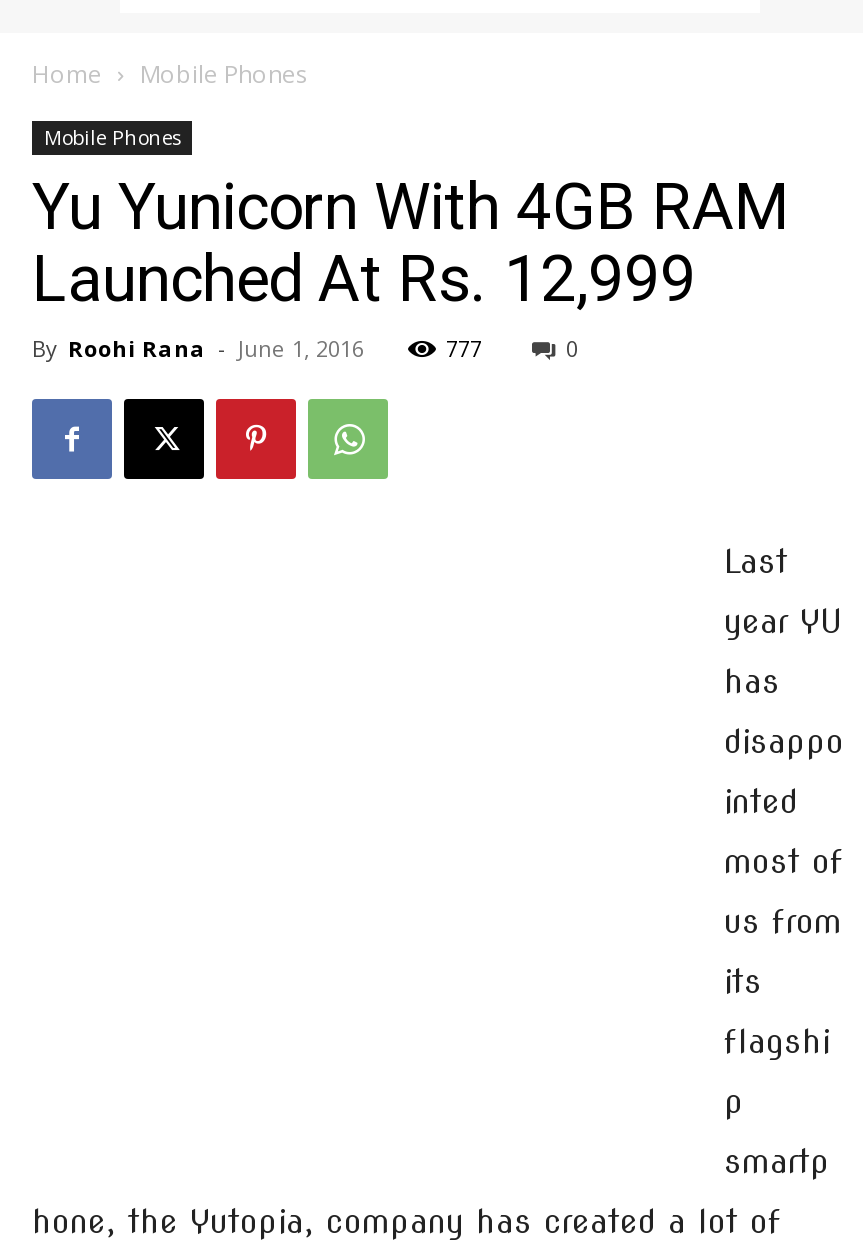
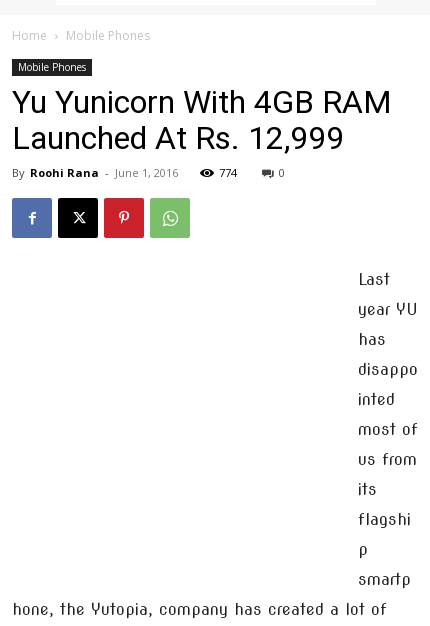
- 777
+ 774
